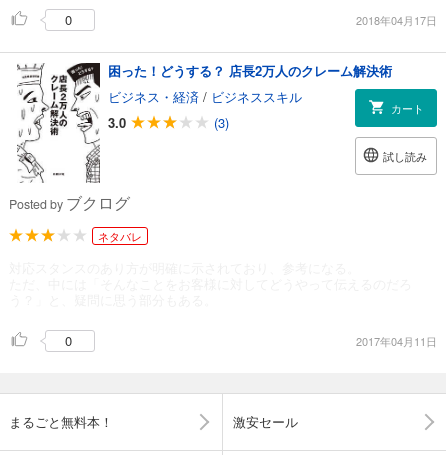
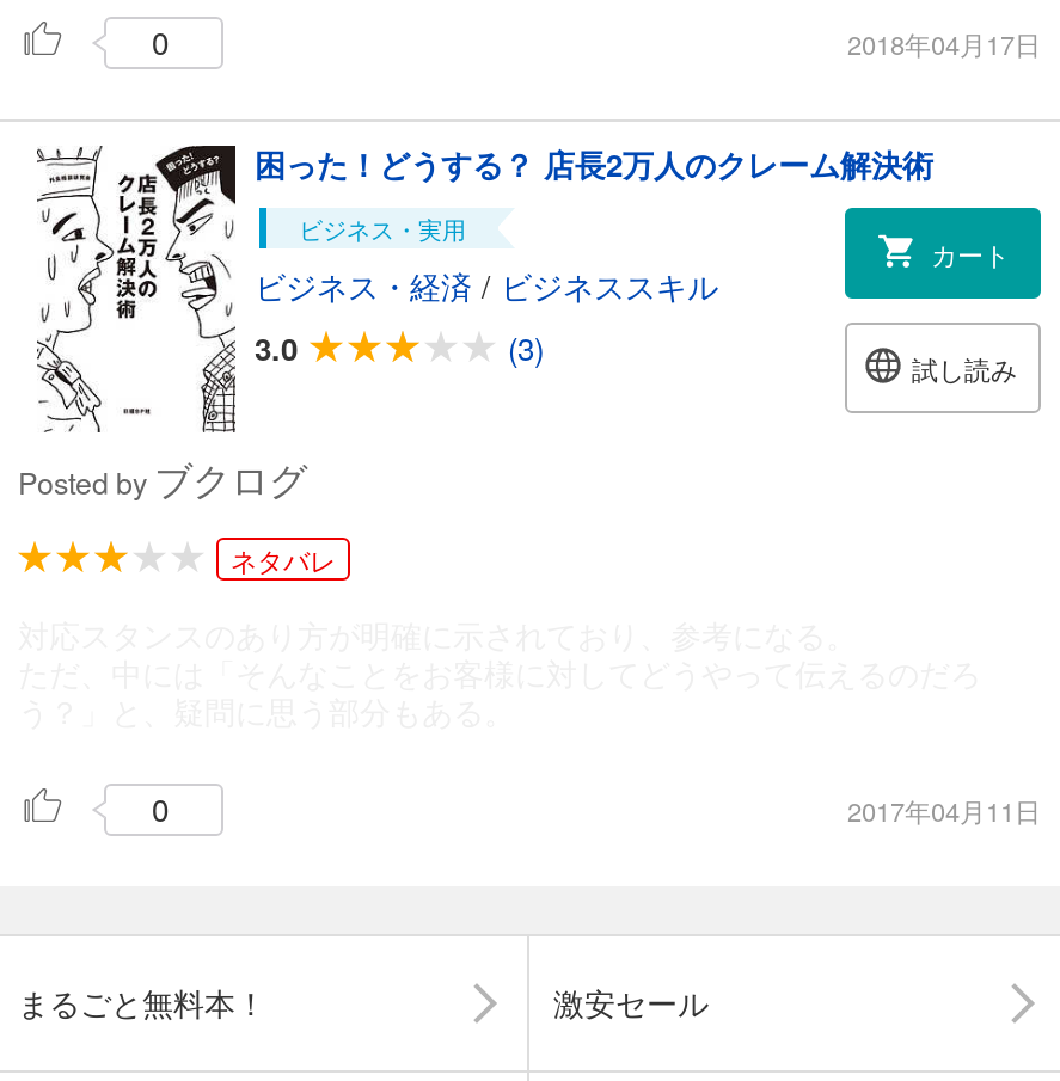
+ ビジネス・実用

moved down: ビジネス・経済/ビジネススキル | 3.0 | (3)
